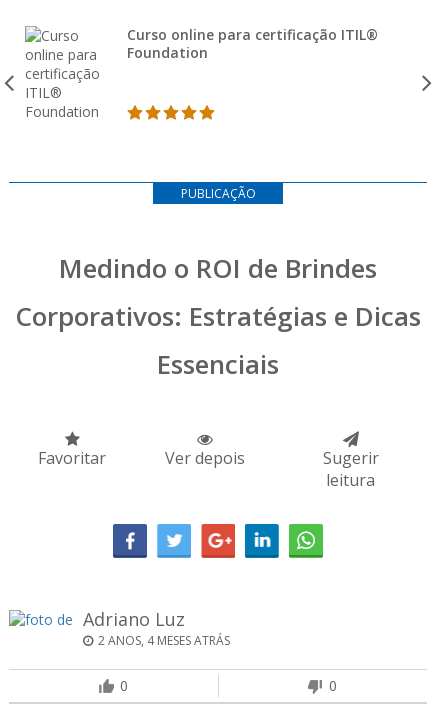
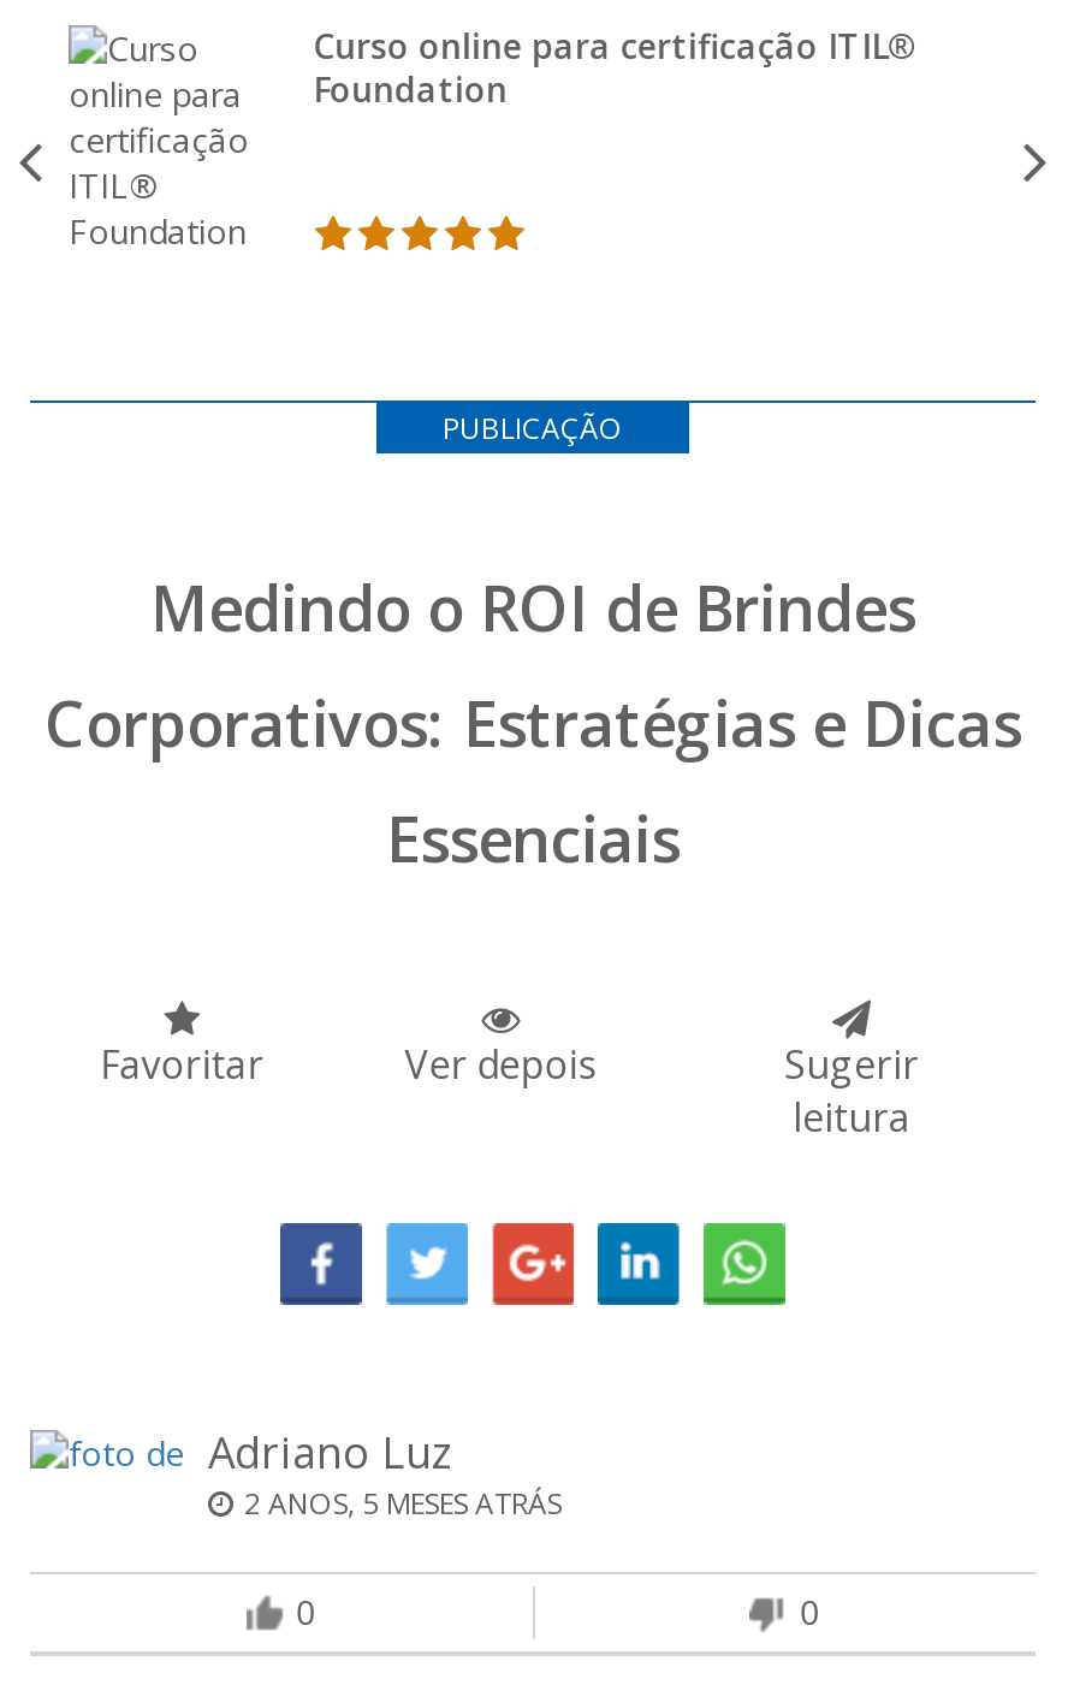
- 2 ANOS, 4 MESES ATRÁS
+ 2 ANOS, 5 MESES ATRÁS
